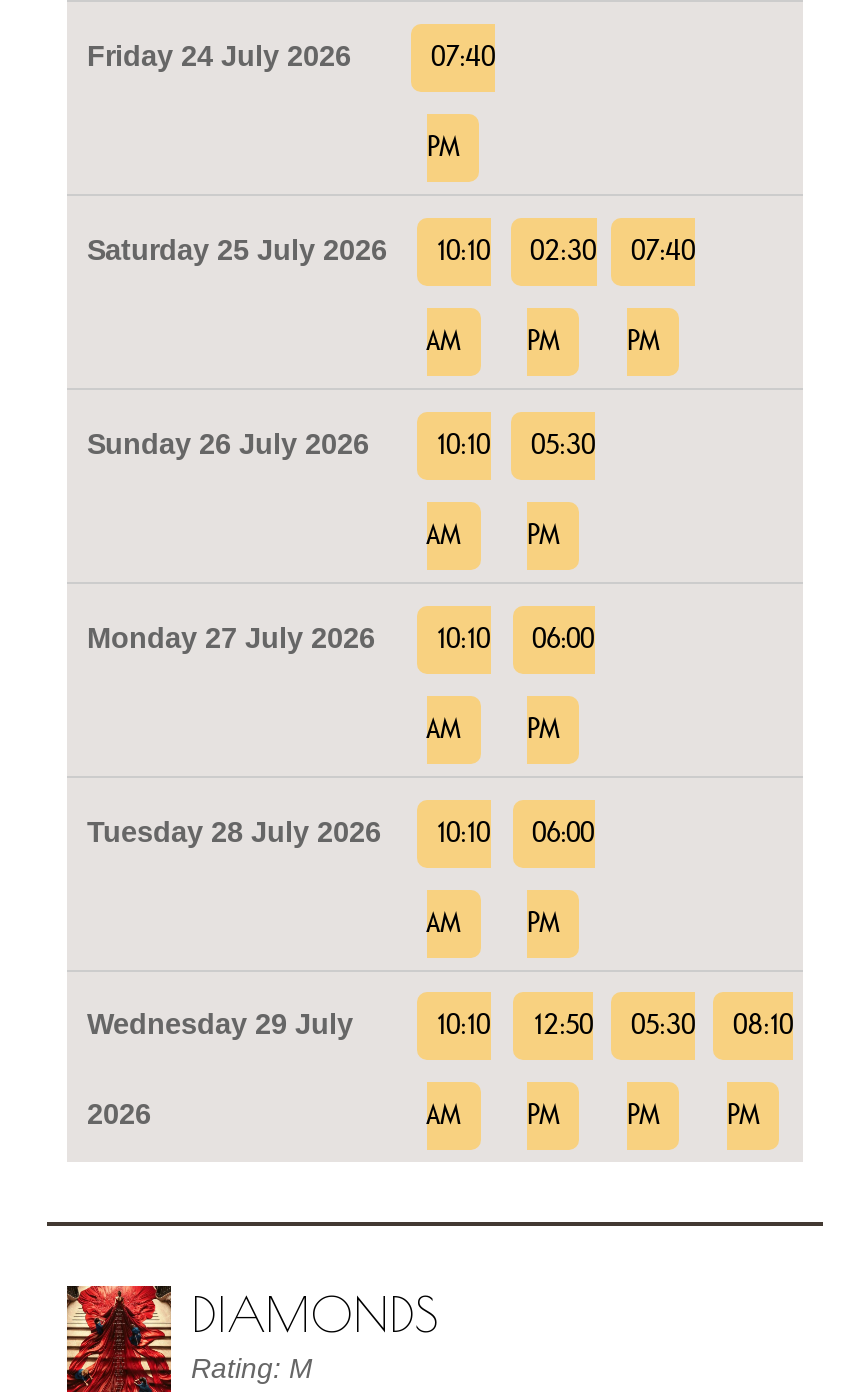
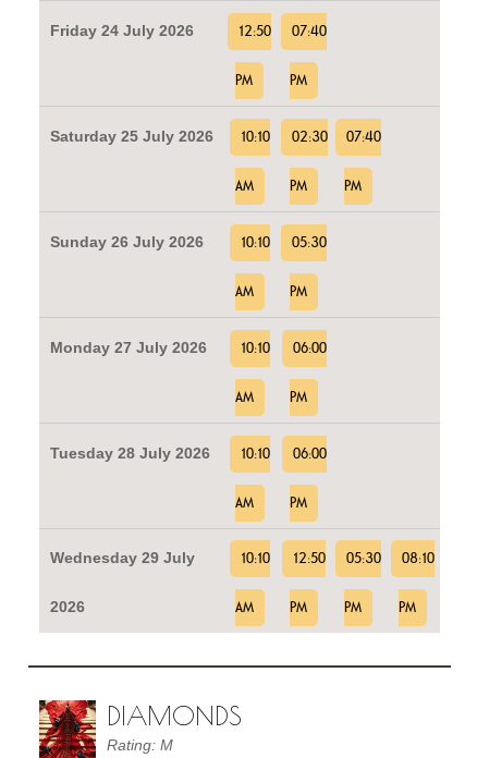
+ 12:50
+ PM
